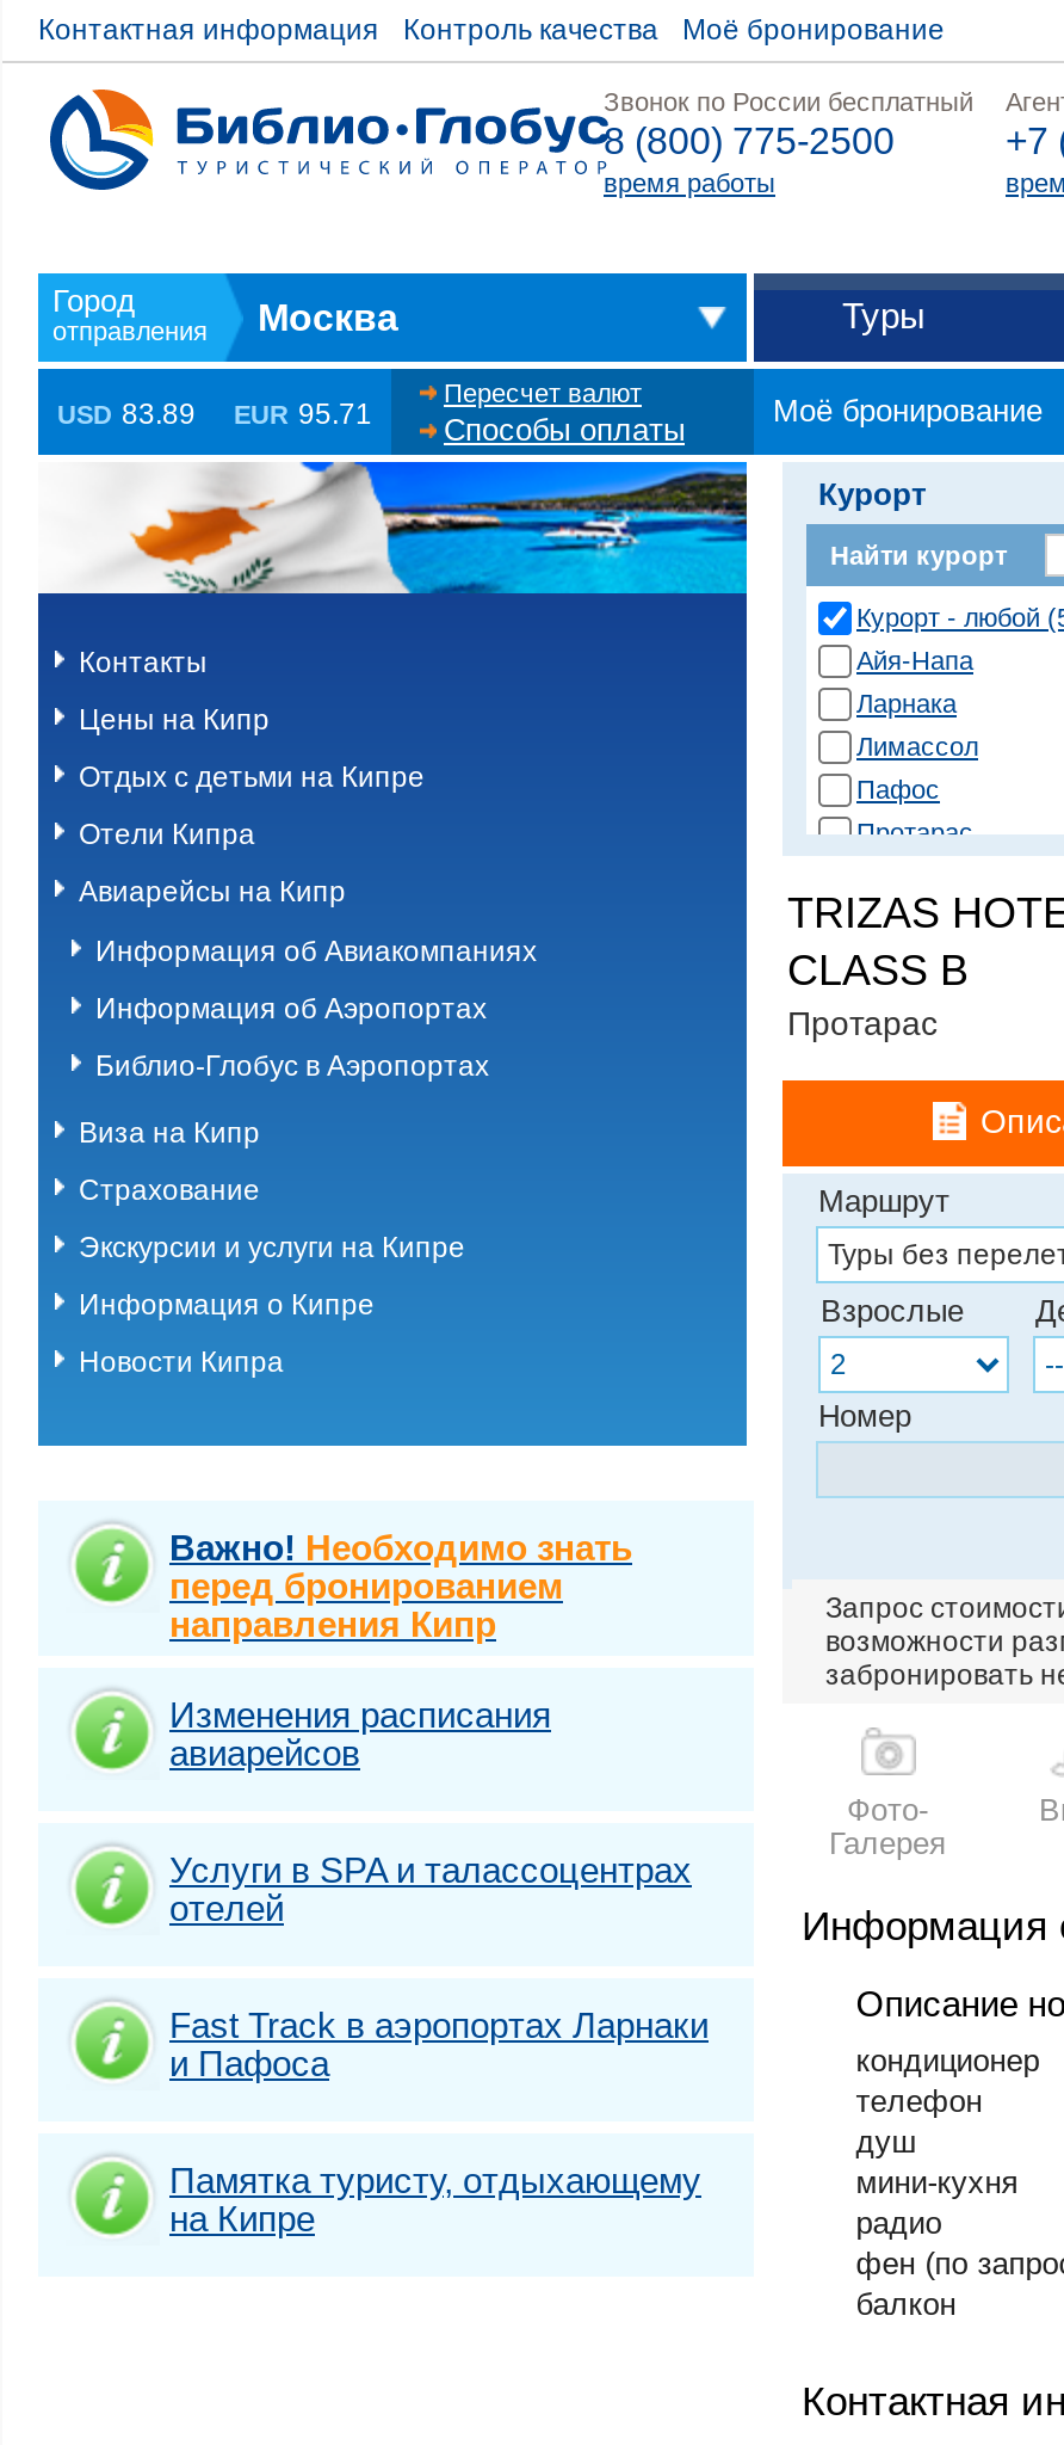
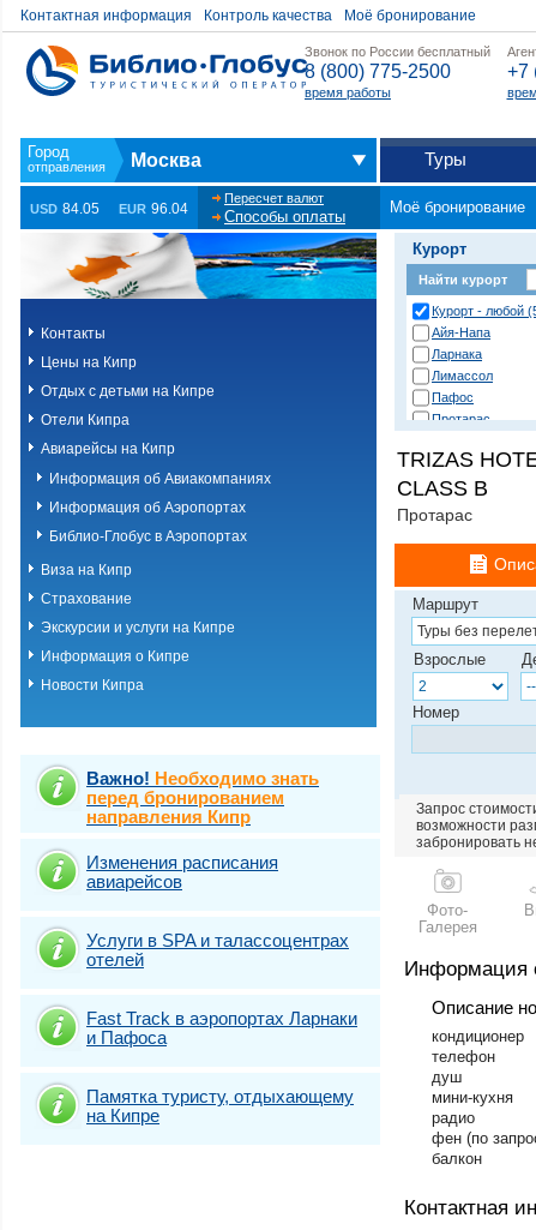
- USD 83.89
+ USD 84.05

- EUR 95.71
+ EUR 96.04
